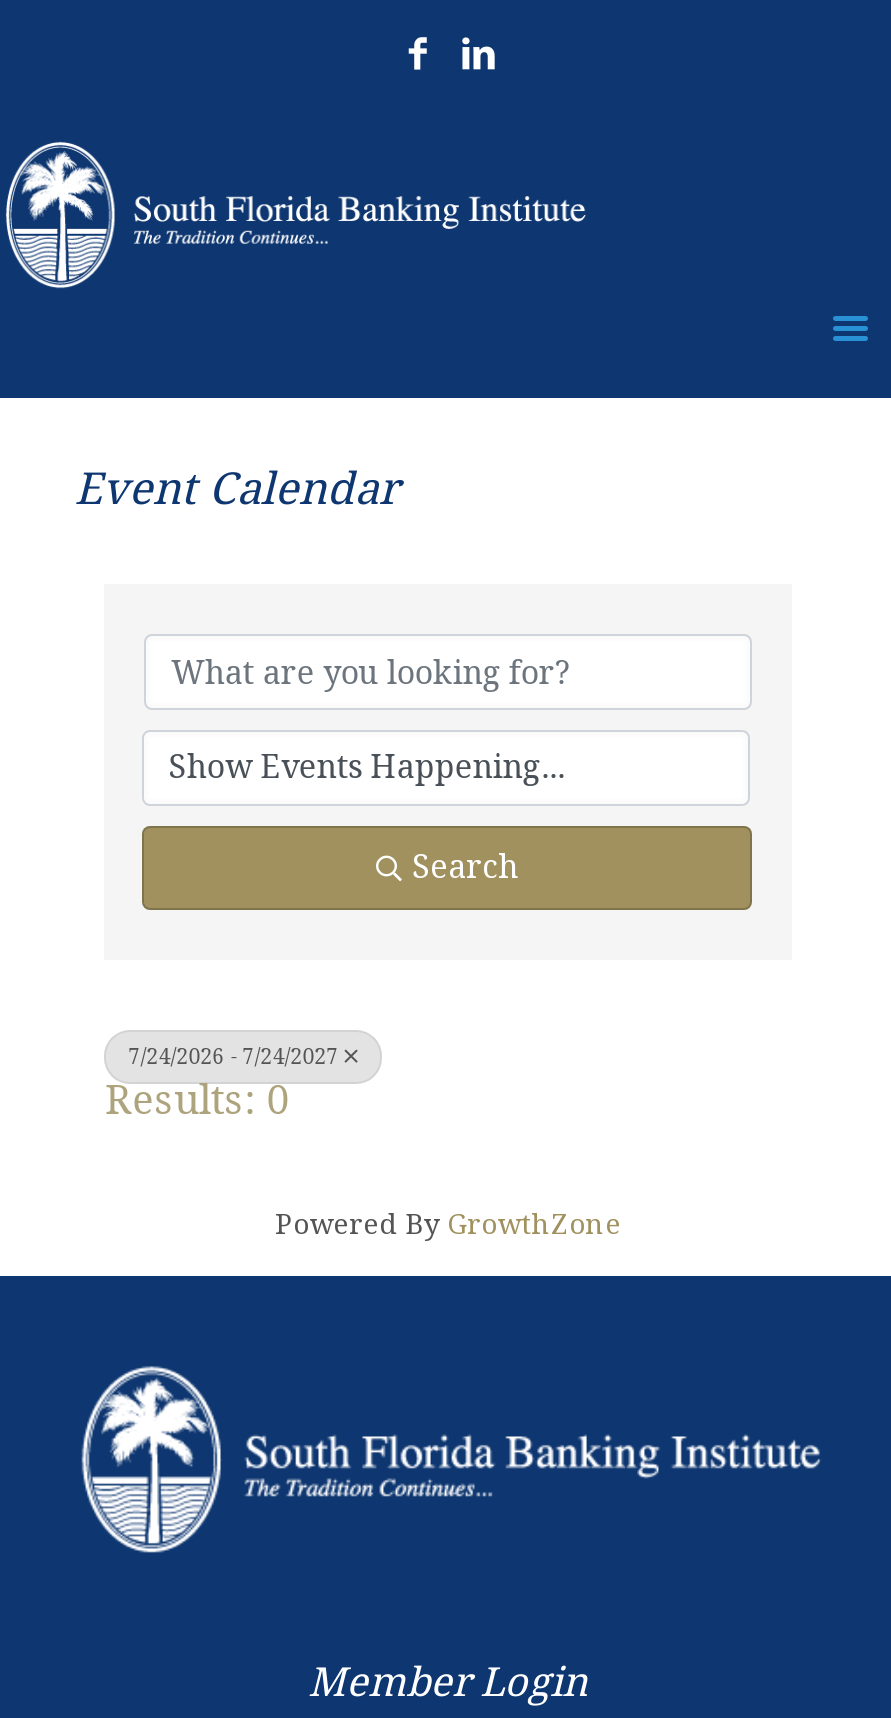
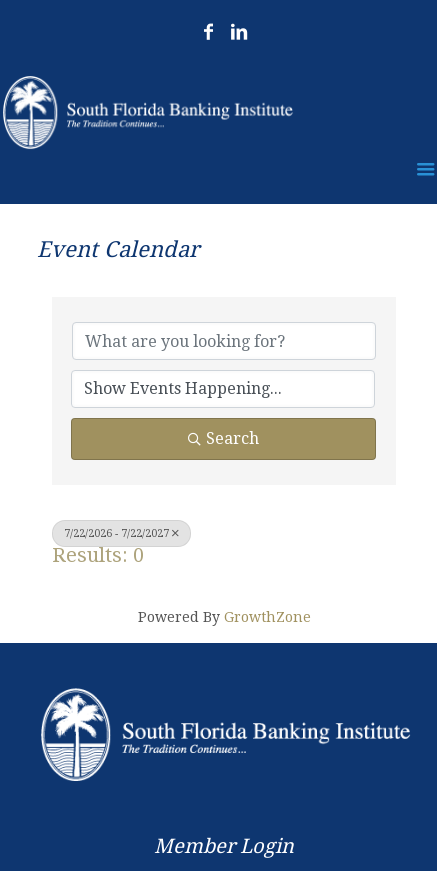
- 7/24/2026 - 7/24/2027
+ 7/22/2026 - 7/22/2027
